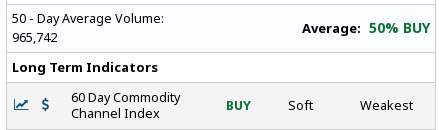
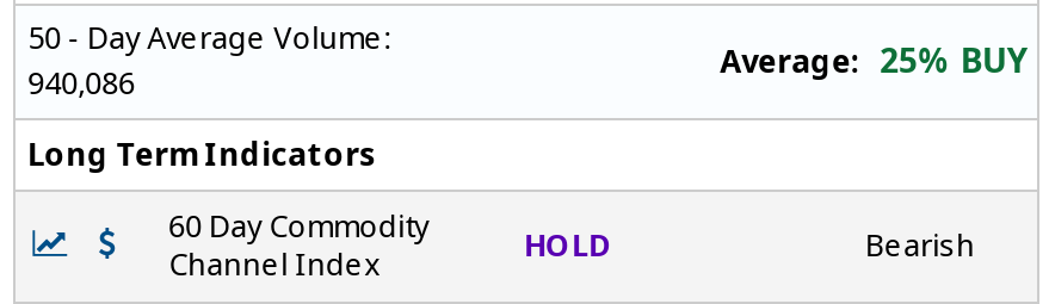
- Average: 50% BUY
+ Average: 25% BUY

- 965,742
+ 940,086

- BUY
- Soft
- Weakest
+ HOLD
+ Bearish
